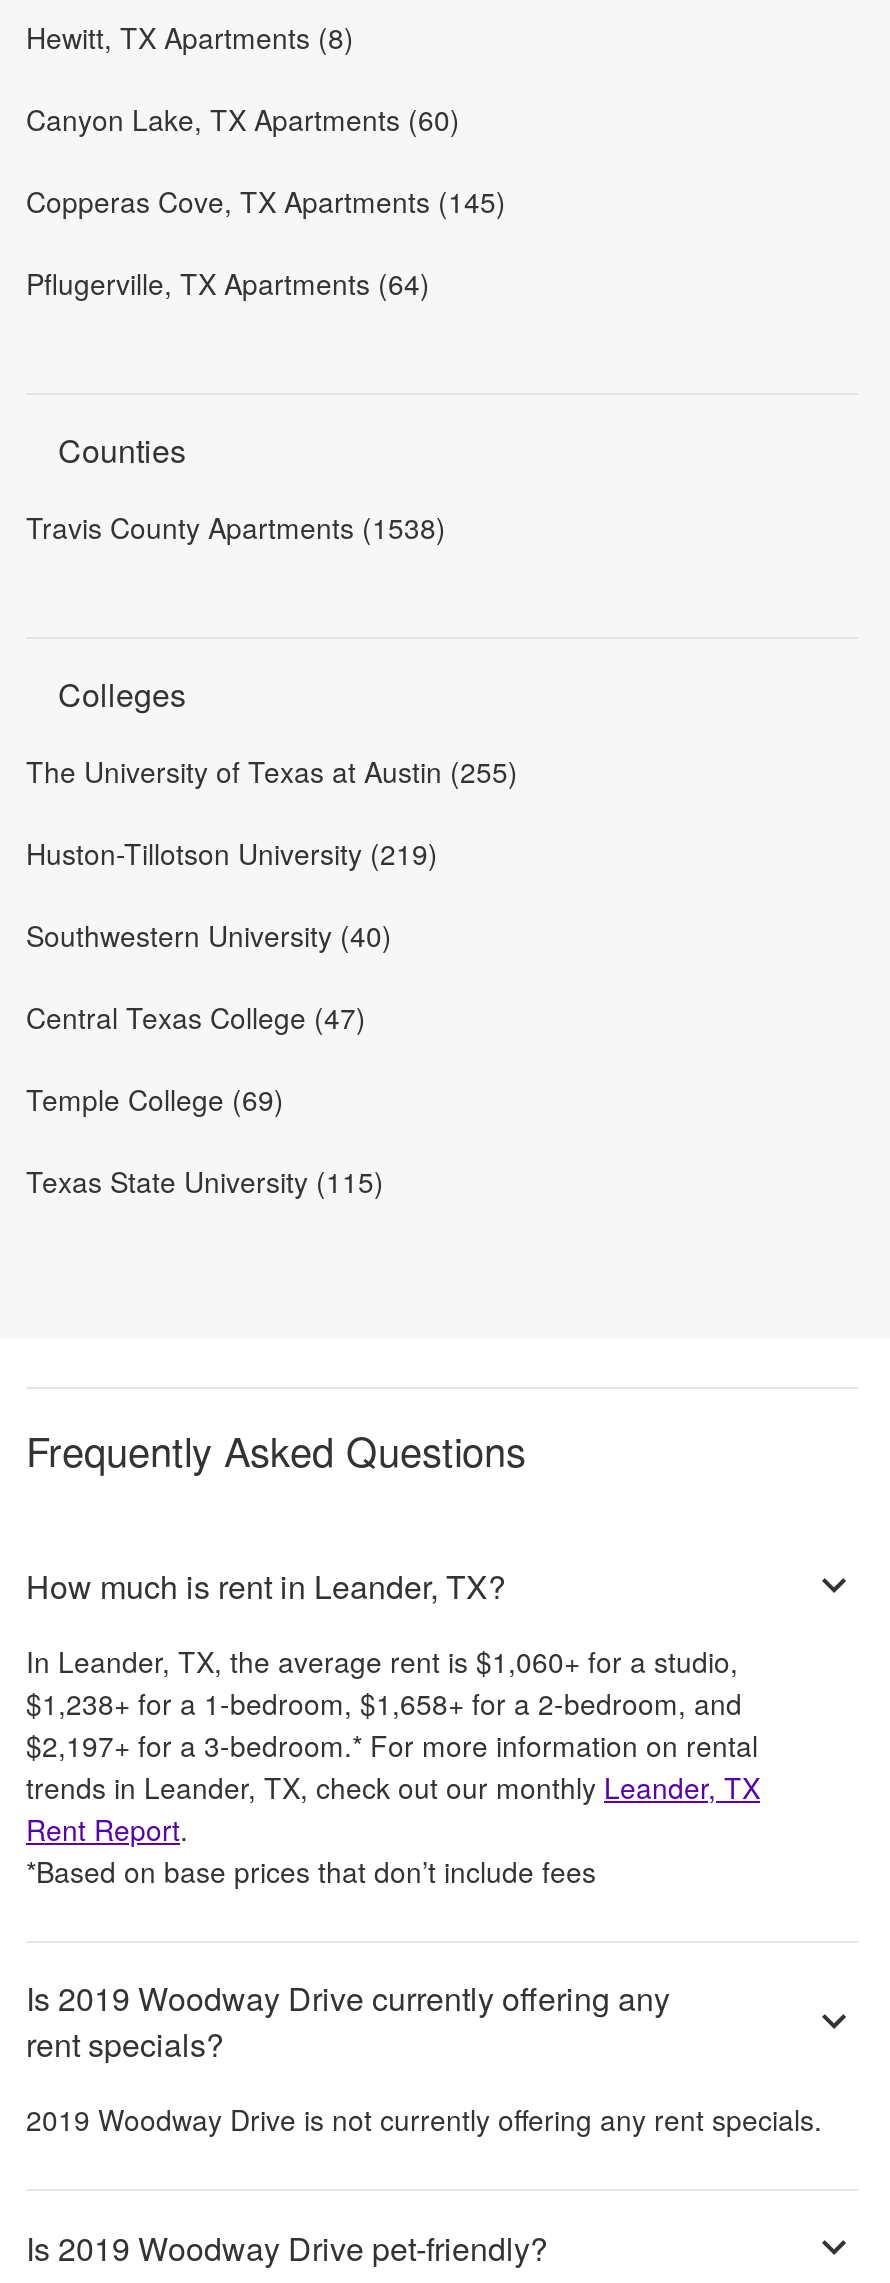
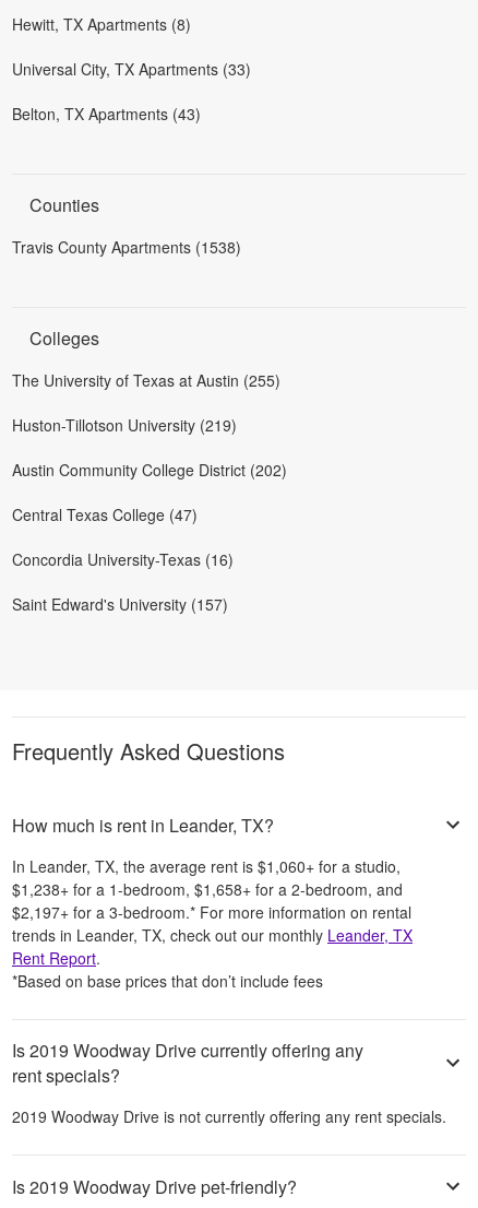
- Canyon Lake, TX Apartments (60)
- Copperas Cove, TX Apartments (145)
- Pflugerville, TX Apartments (64)
+ Universal City, TX Apartments (33)
+ Belton, TX Apartments (43)

- Southwestern University (40)
+ Austin Community College District (202)

- Temple College (69)
+ Concordia University-Texas (16)

- Texas State University (115)
+ Saint Edward's University (157)
